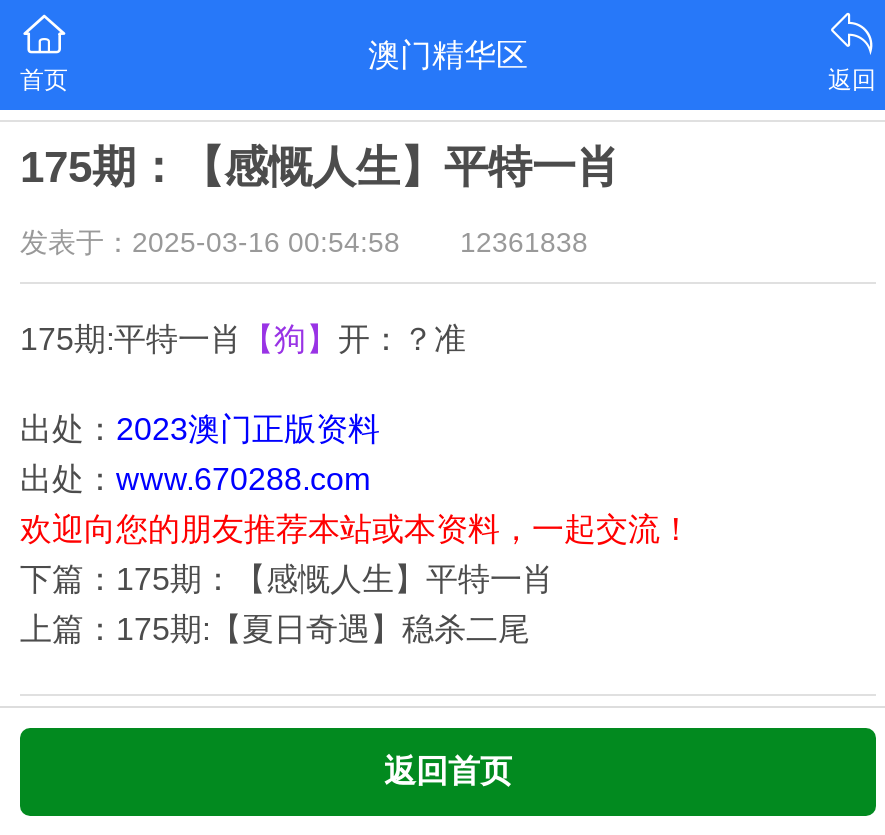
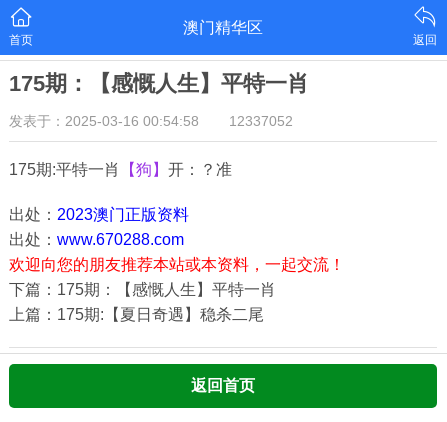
- 发表于：2025-03-16 00:54:58 12361838
+ 发表于：2025-03-16 00:54:58 12337052
